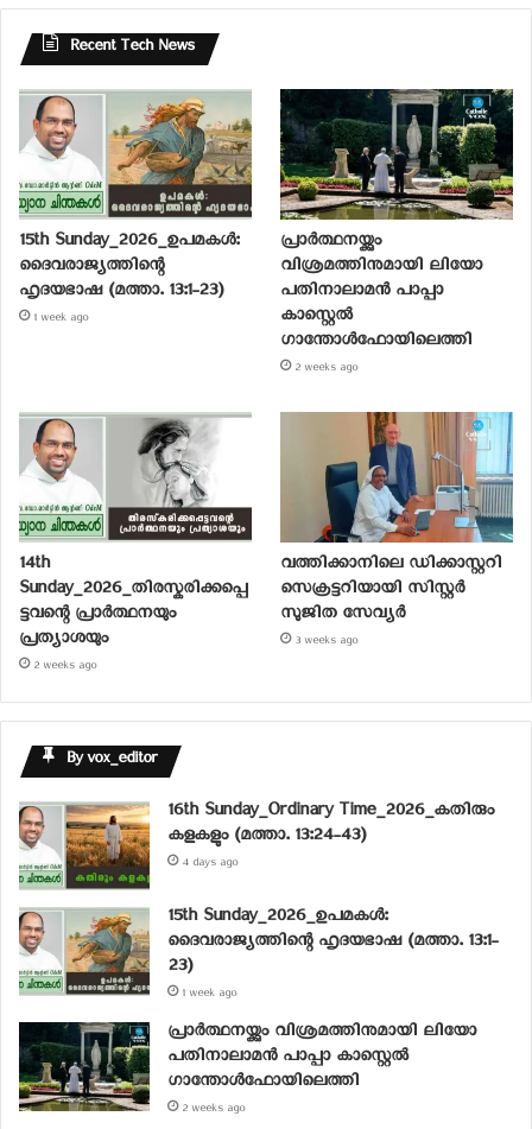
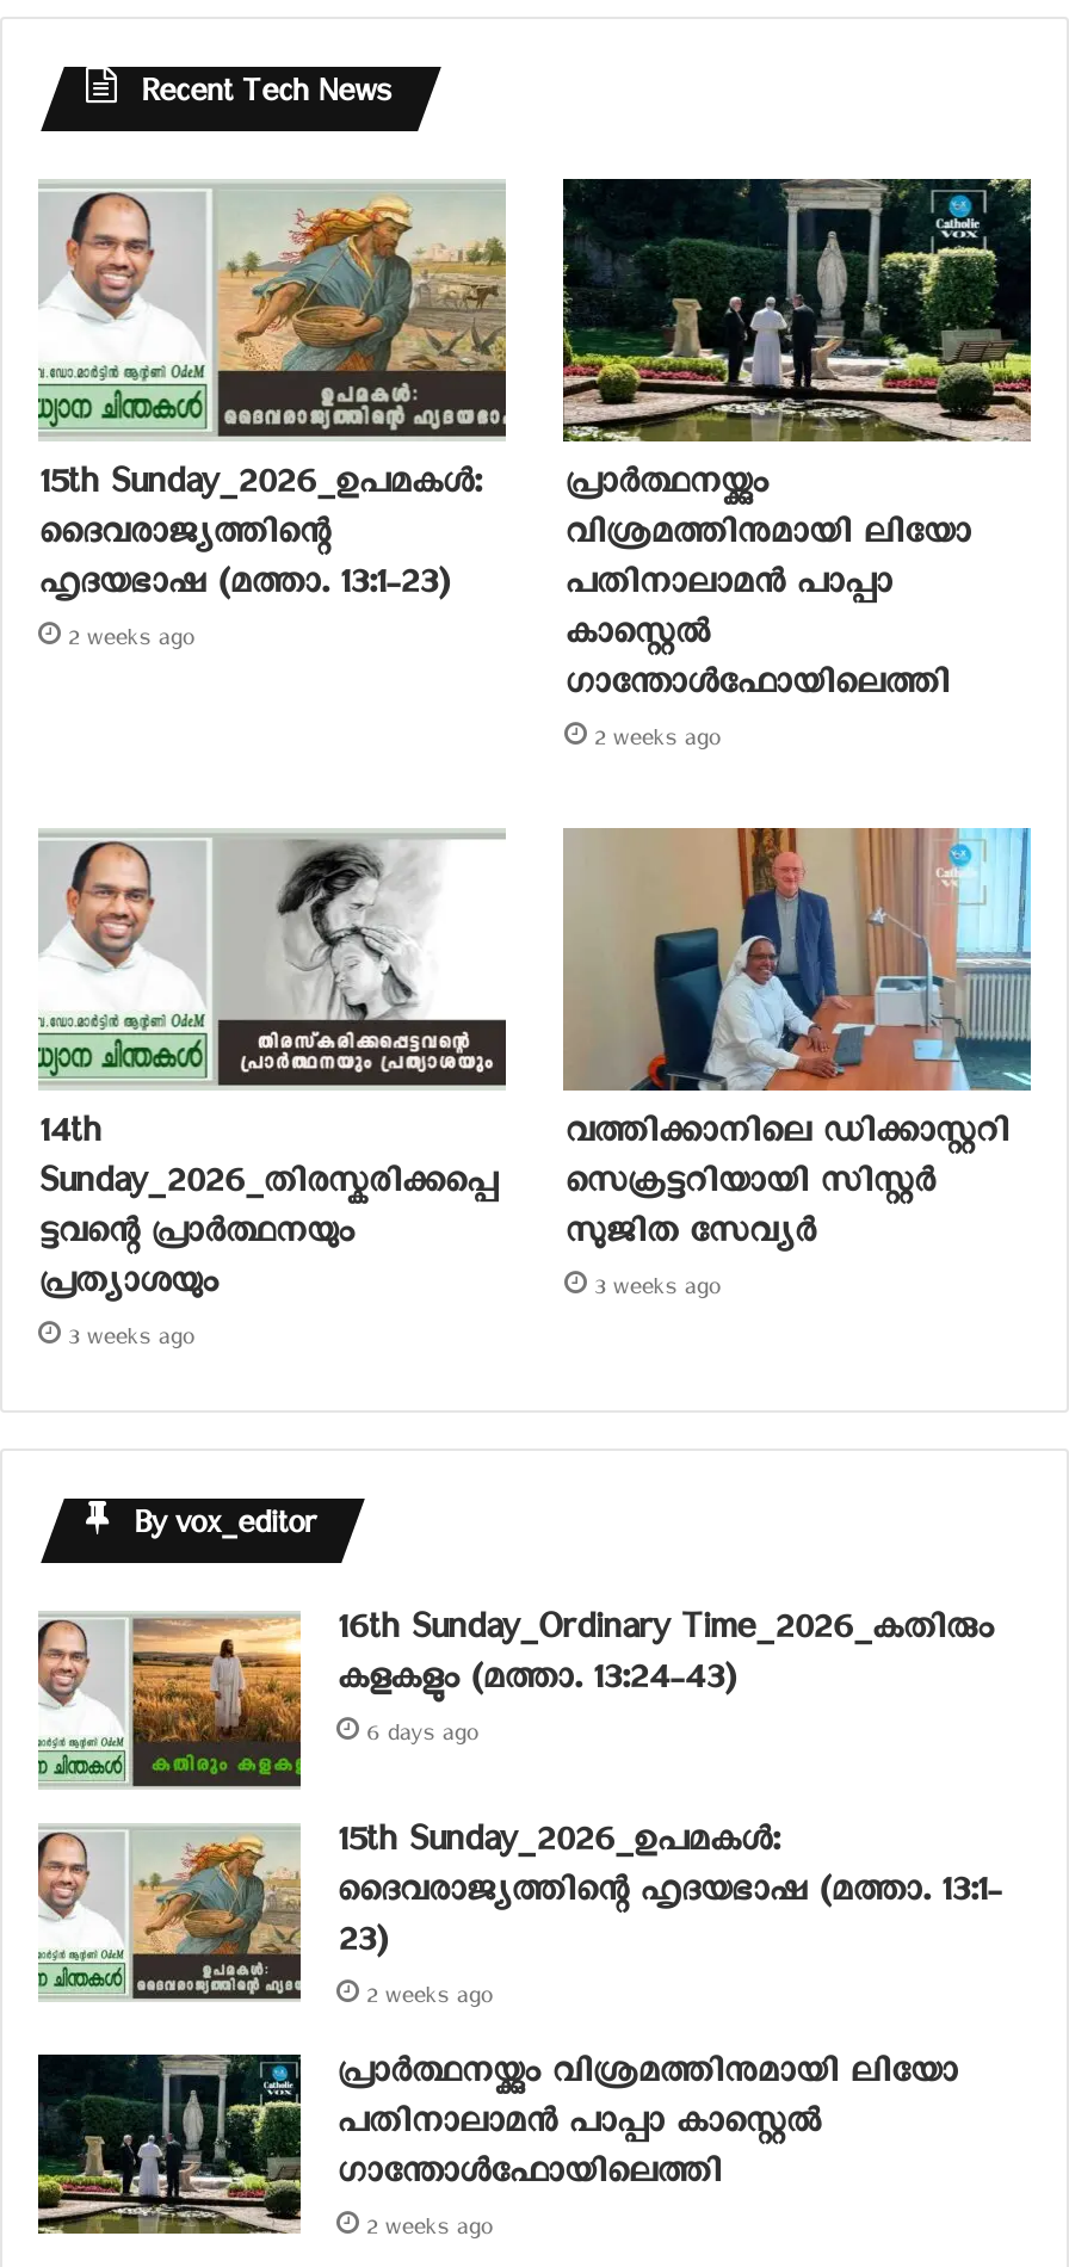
- 1 week ago
+ 2 weeks ago

- 2 weeks ago
+ 3 weeks ago

- 4 days ago
+ 6 days ago

- 1 week ago
+ 2 weeks ago
